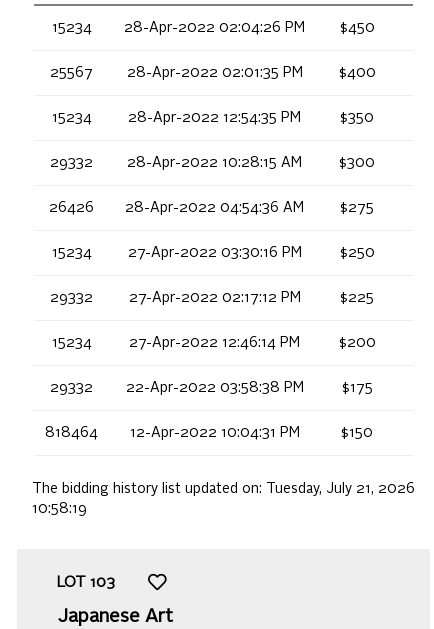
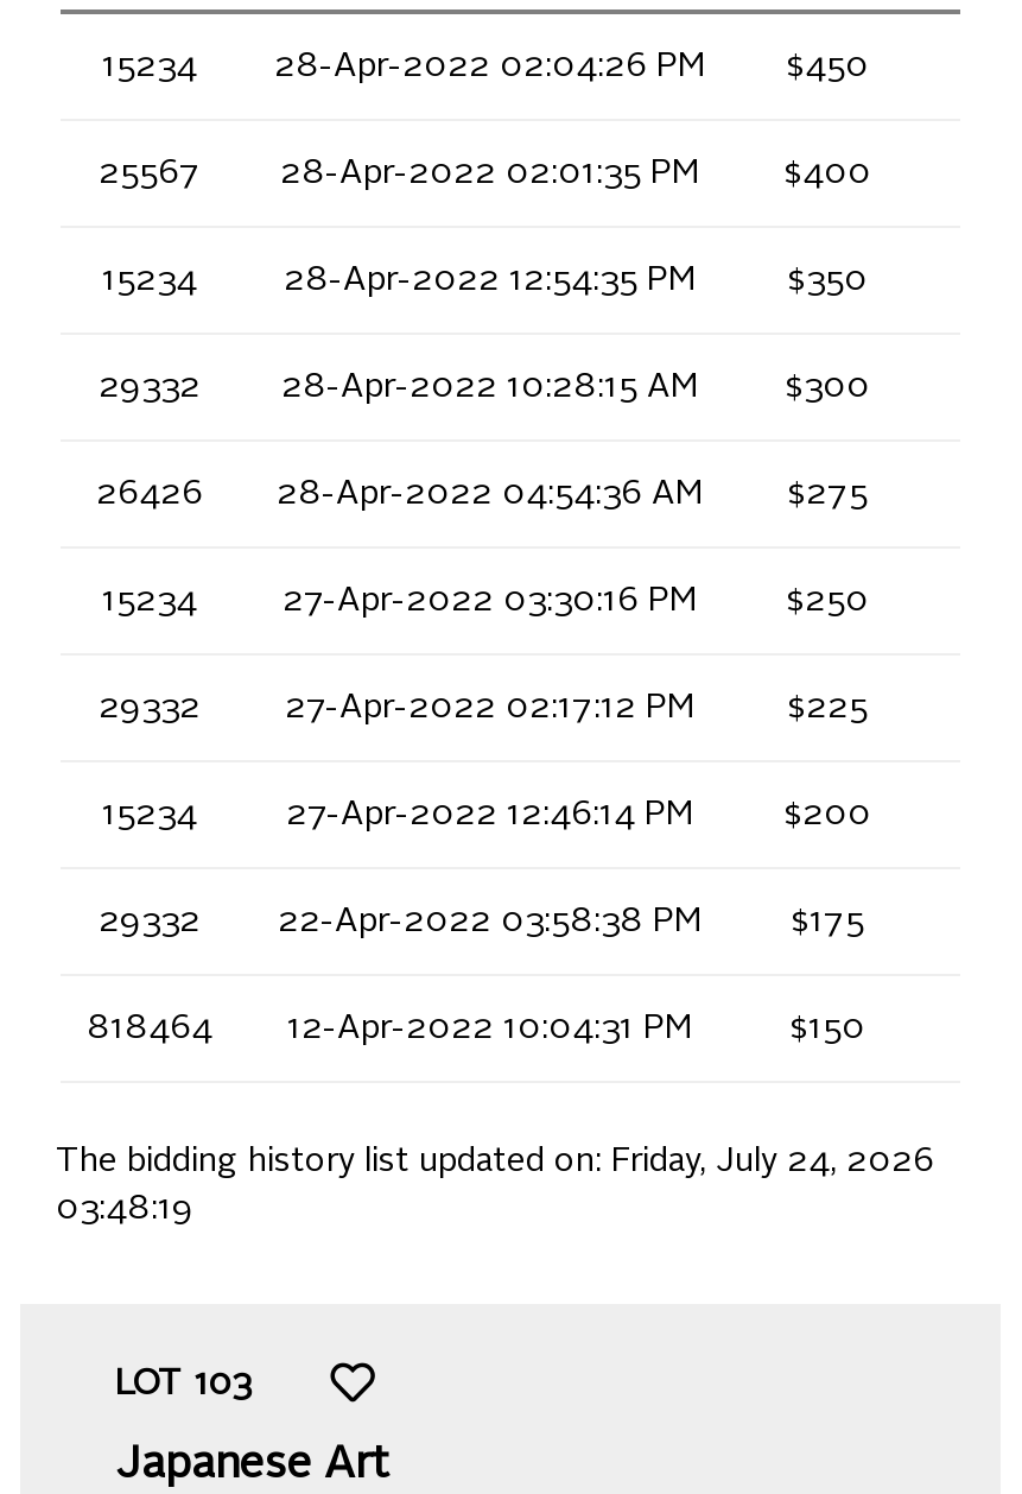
- The bidding history list updated on: Tuesday, July 21, 2026
+ The bidding history list updated on: Friday, July 24, 2026

- 10:58:19
+ 03:48:19
